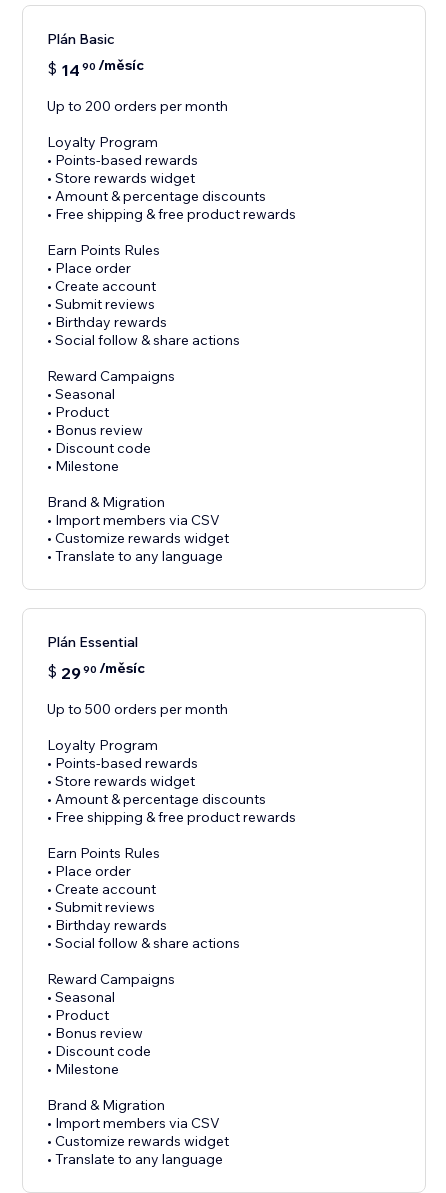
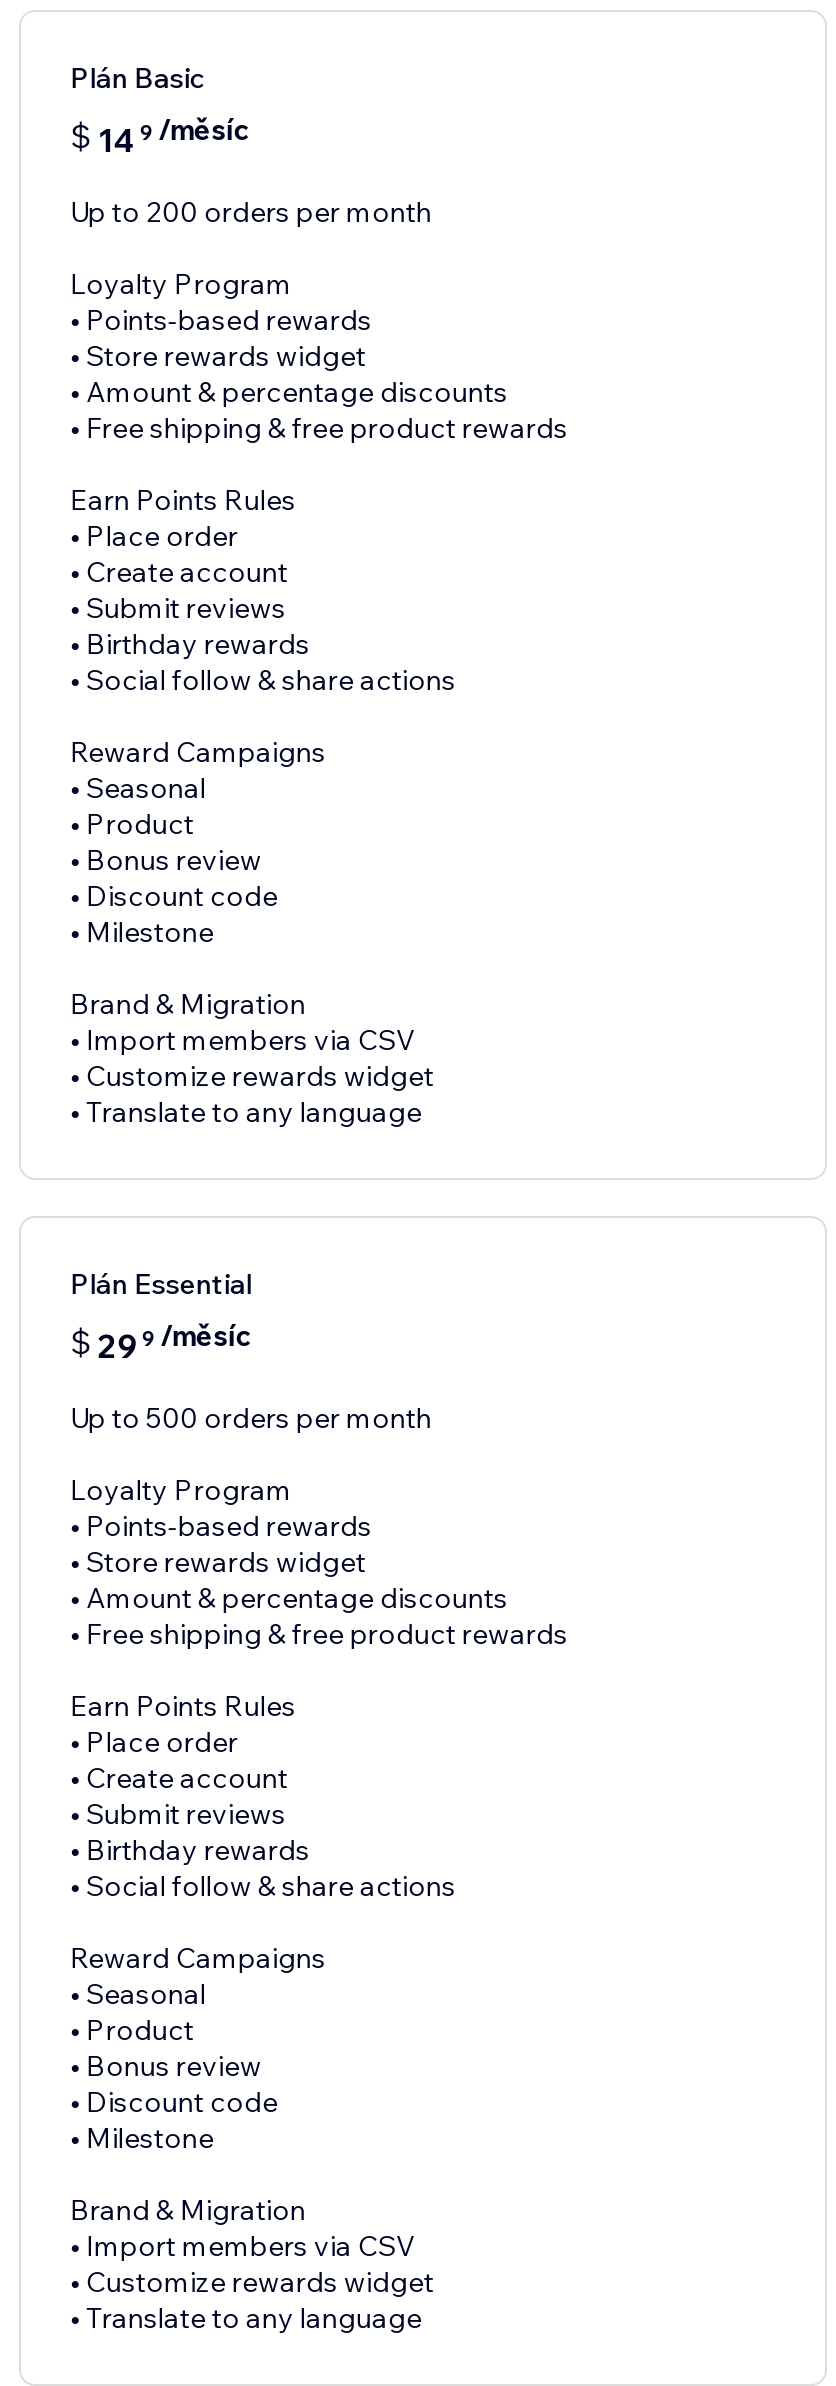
- $ 14 90 /měsíc
+ $ 14 9 /měsíc

- $ 29 90 /měsíc
+ $ 29 9 /měsíc
